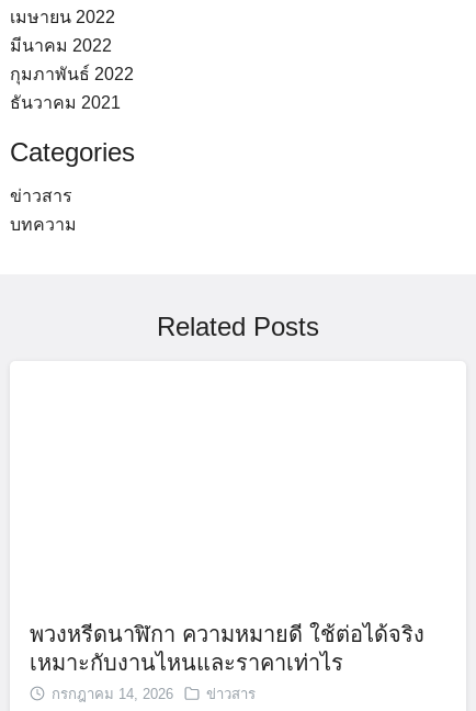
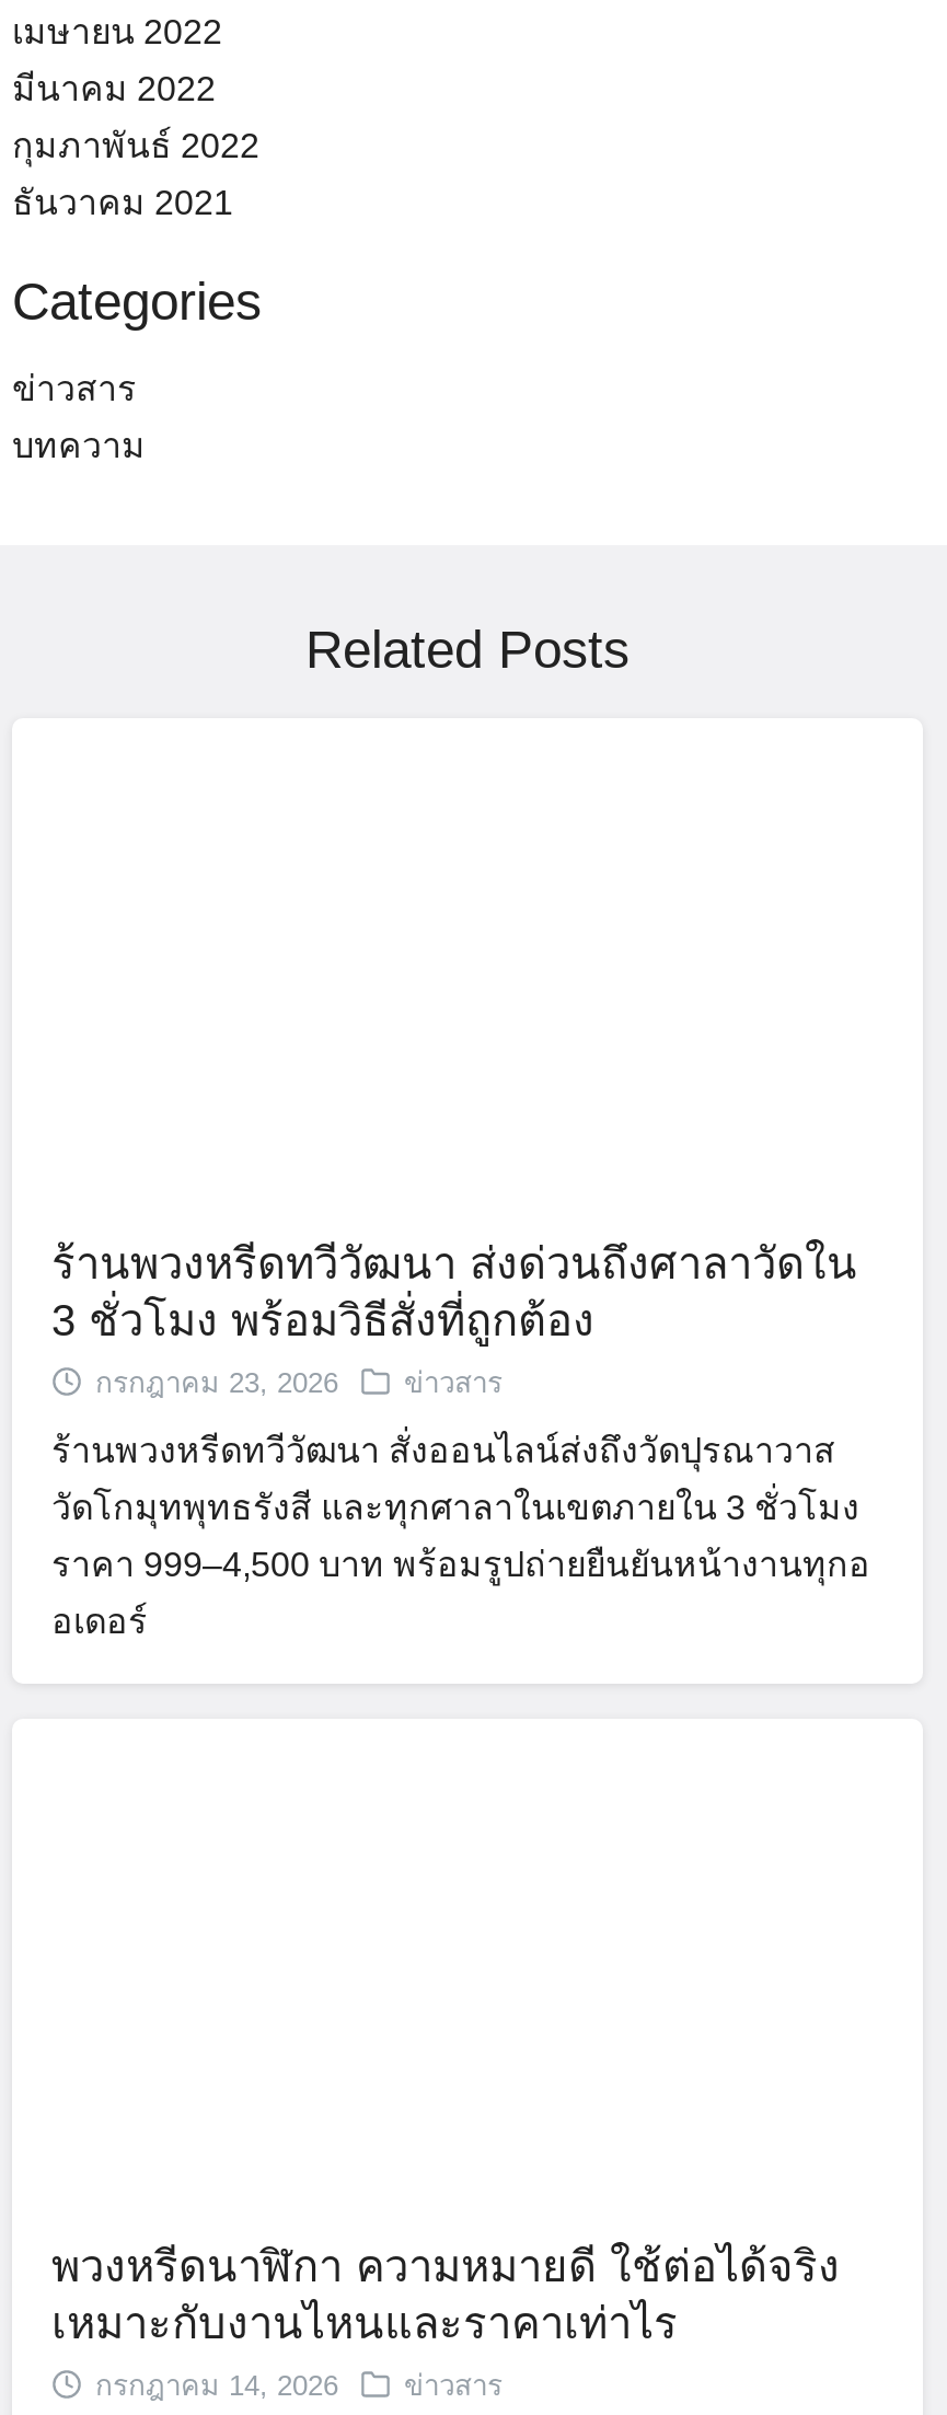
+ ร้านพวงหรีดทวีวัฒนา ส่งด่วนถึงศาลาวัดใน
+ 3 ชั่วโมง พร้อมวิธีสั่งที่ถูกต้อง
+ กรกฎาคม 23, 2026
+ ข่าวสาร
+ ร้านพวงหรีดทวีวัฒนา สั่งออนไลน์ส่งถึงวัดปุรณาวาส
+ วัดโกมุทพุทธรังสี และทุกศาลาในเขตภายใน 3 ชั่วโมง
+ ราคา 999–4,500 บาท พร้อมรูปถ่ายยืนยันหน้างานทุกอ
+ อเดอร์
